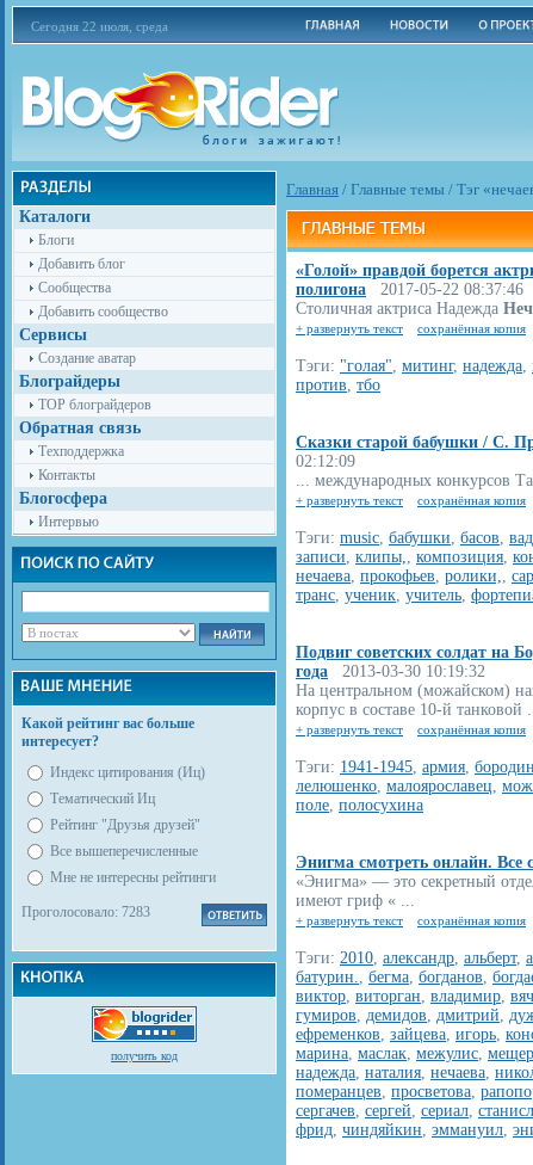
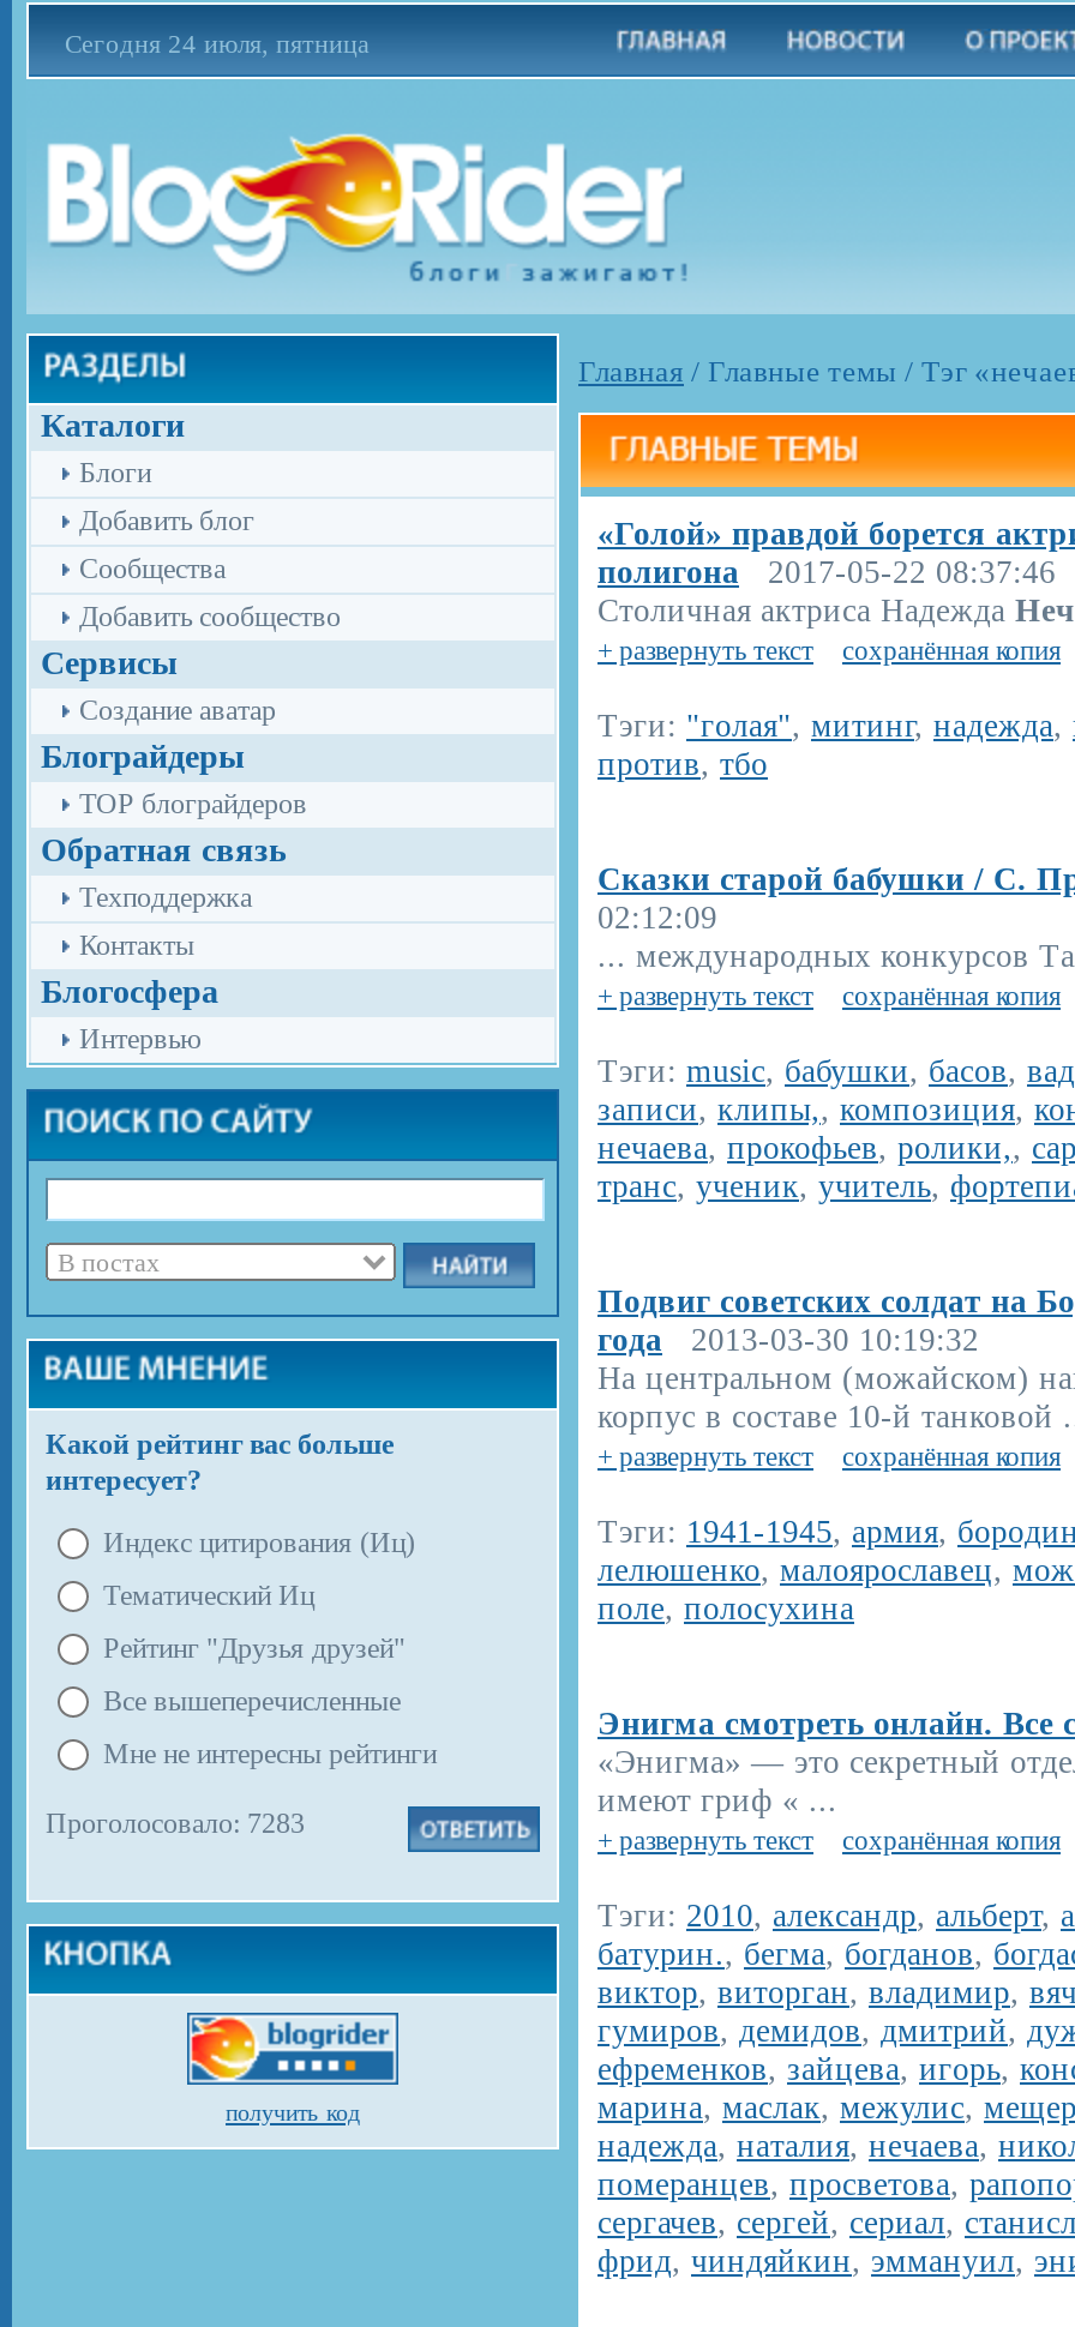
- Сегодня 22 июля, среда
+ Сегодня 24 июля, пятница
